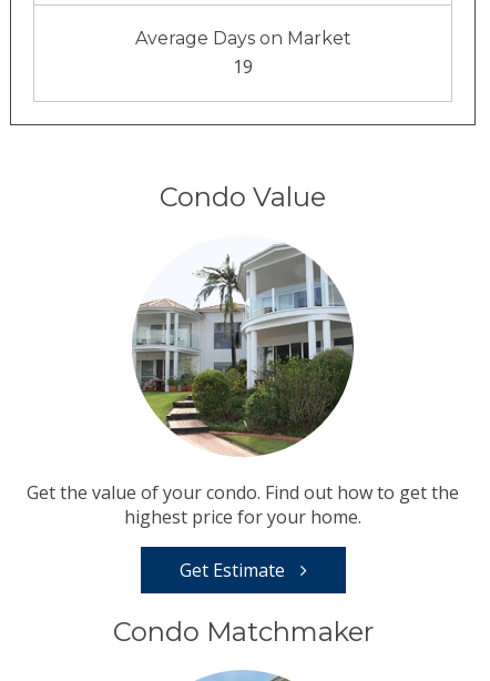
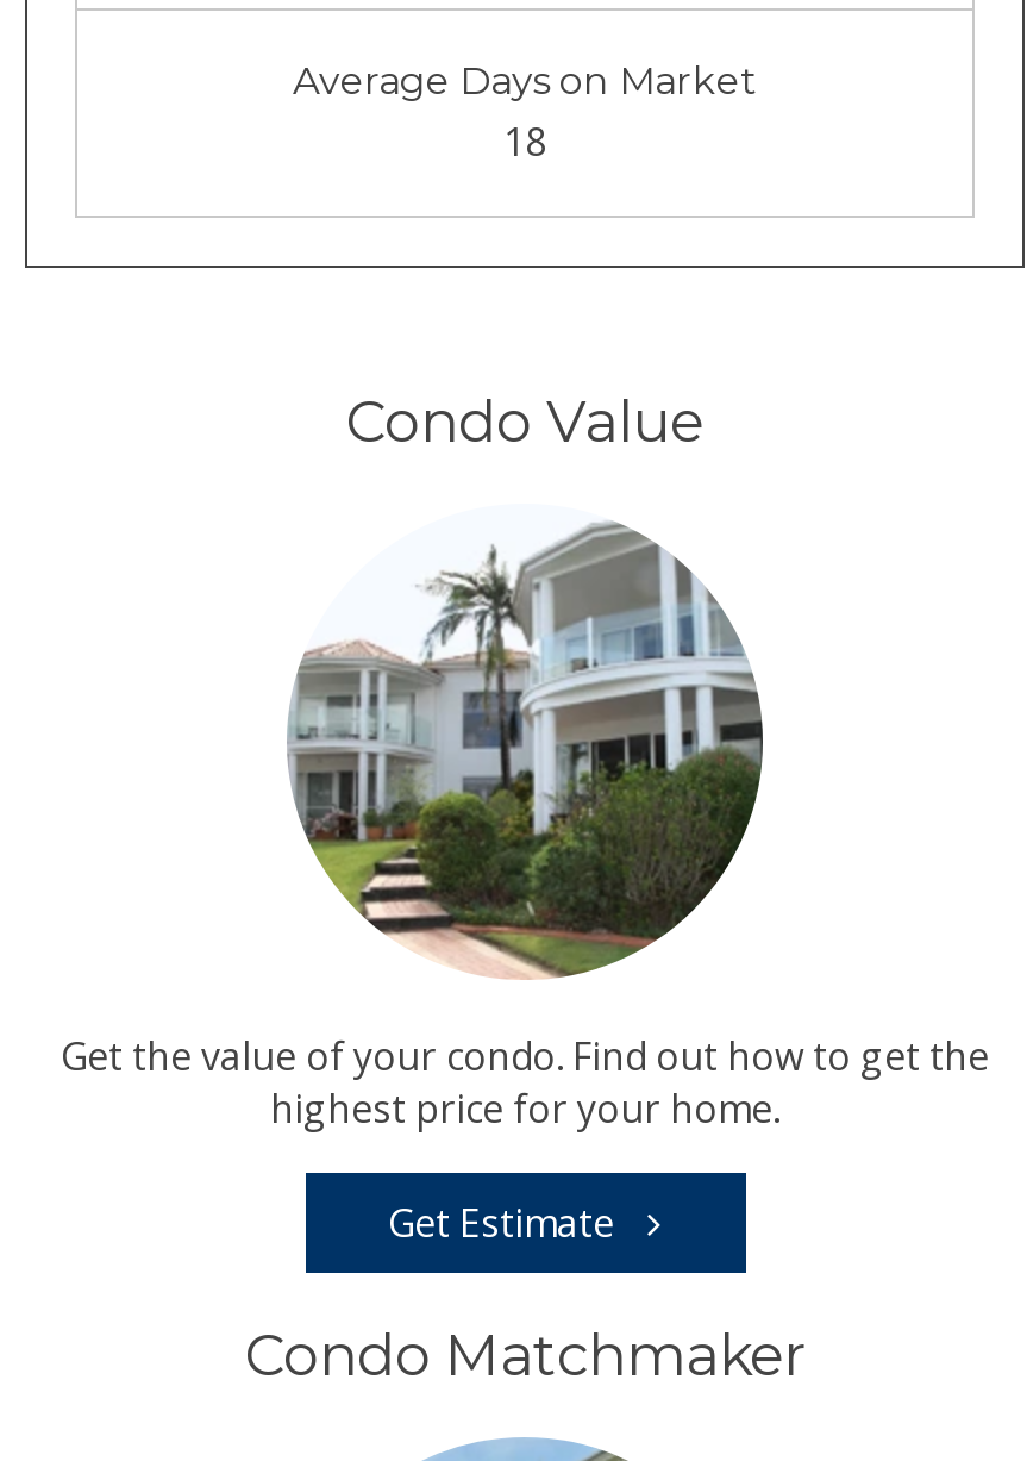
- 19
+ 18
